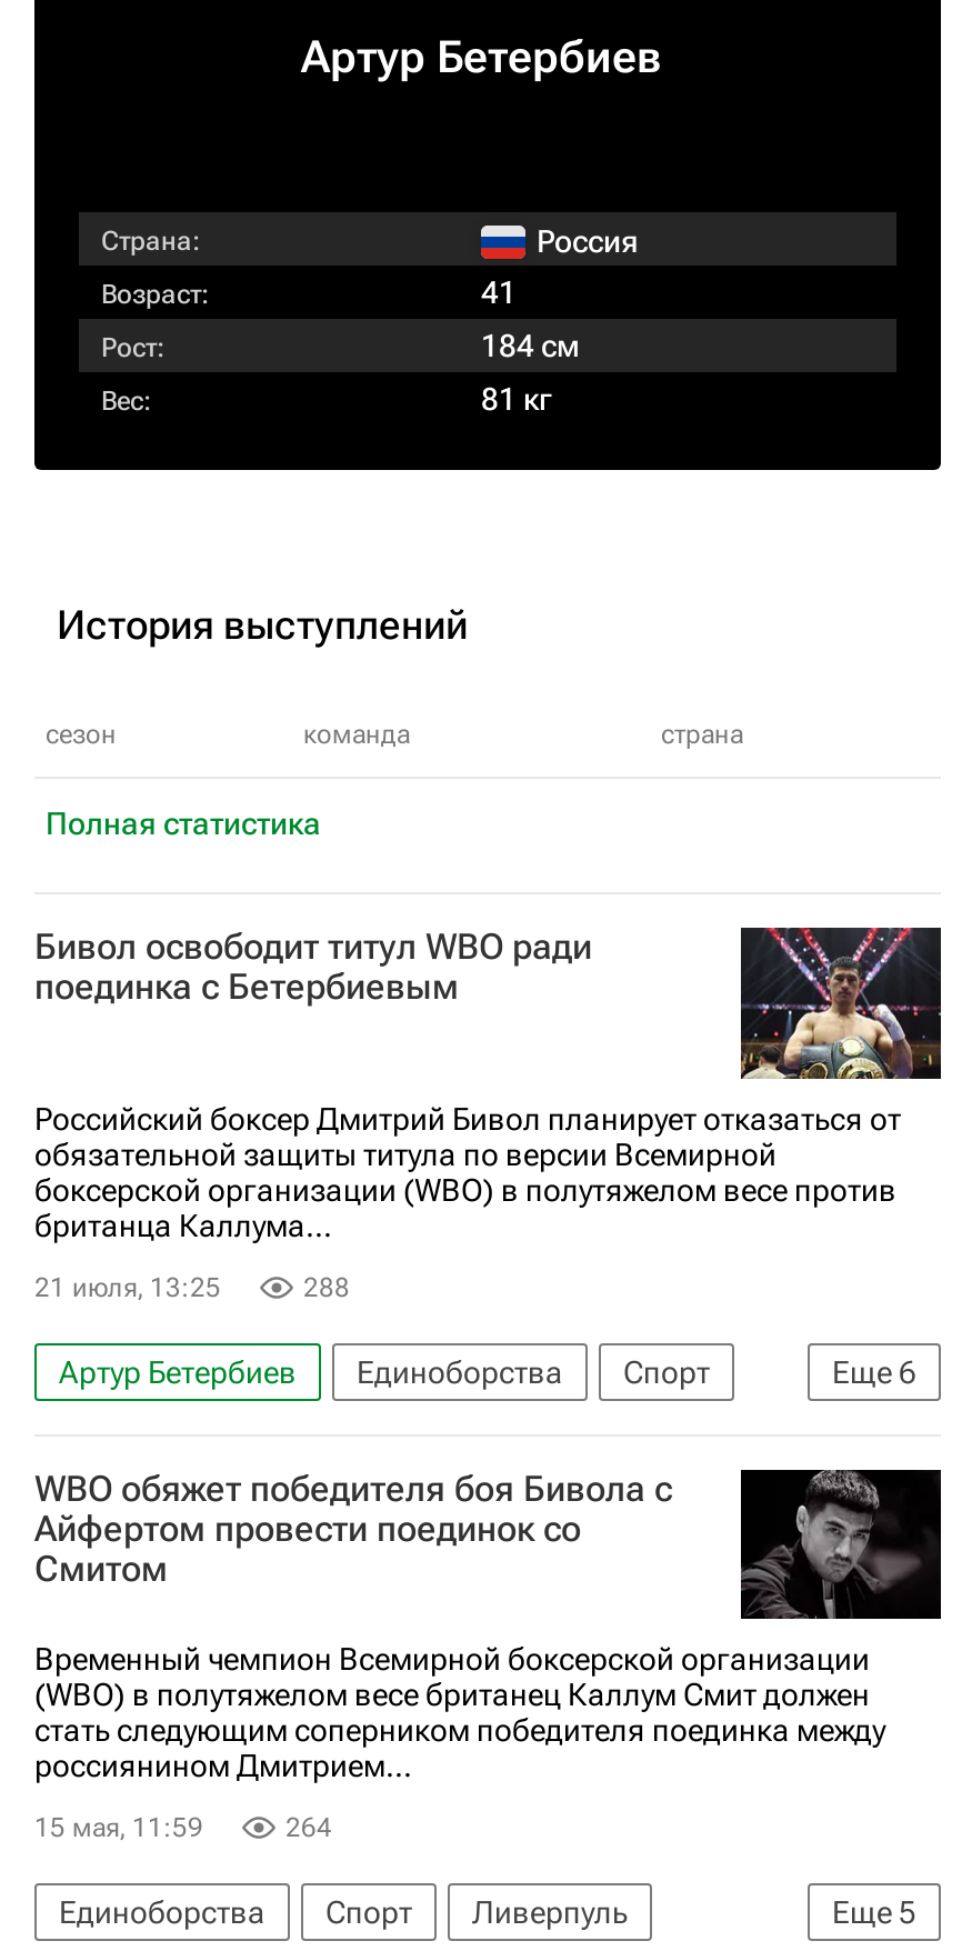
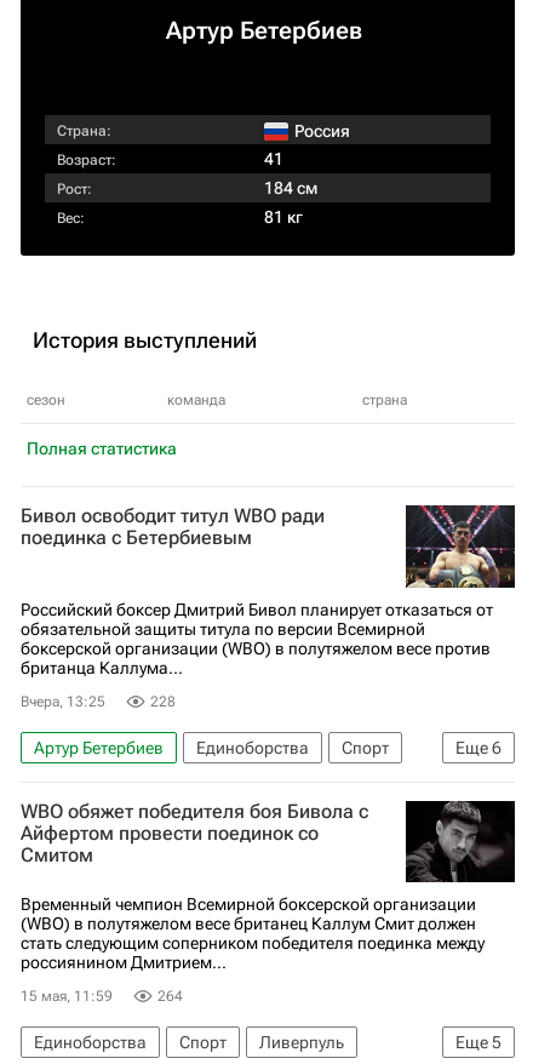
- 21 июля, 13:25
- 288
+ Вчера, 13:25
+ 228
